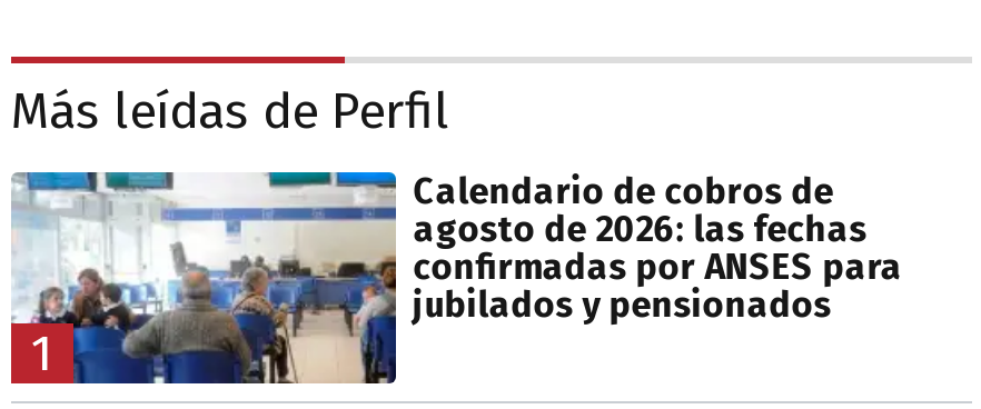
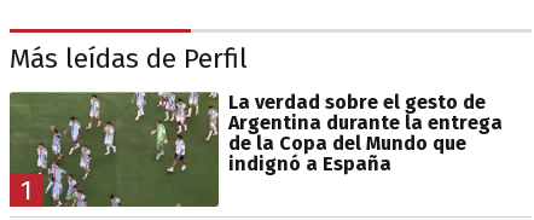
- [image]
- Calendario de cobros de
- agosto de 2026: las fechas
- confirmadas por ANSES para
- jubilados y pensionados
+ [image]
+ La verdad sobre el gesto de
+ Argentina durante la entrega
+ de la Copa del Mundo que
+ indignó a España
